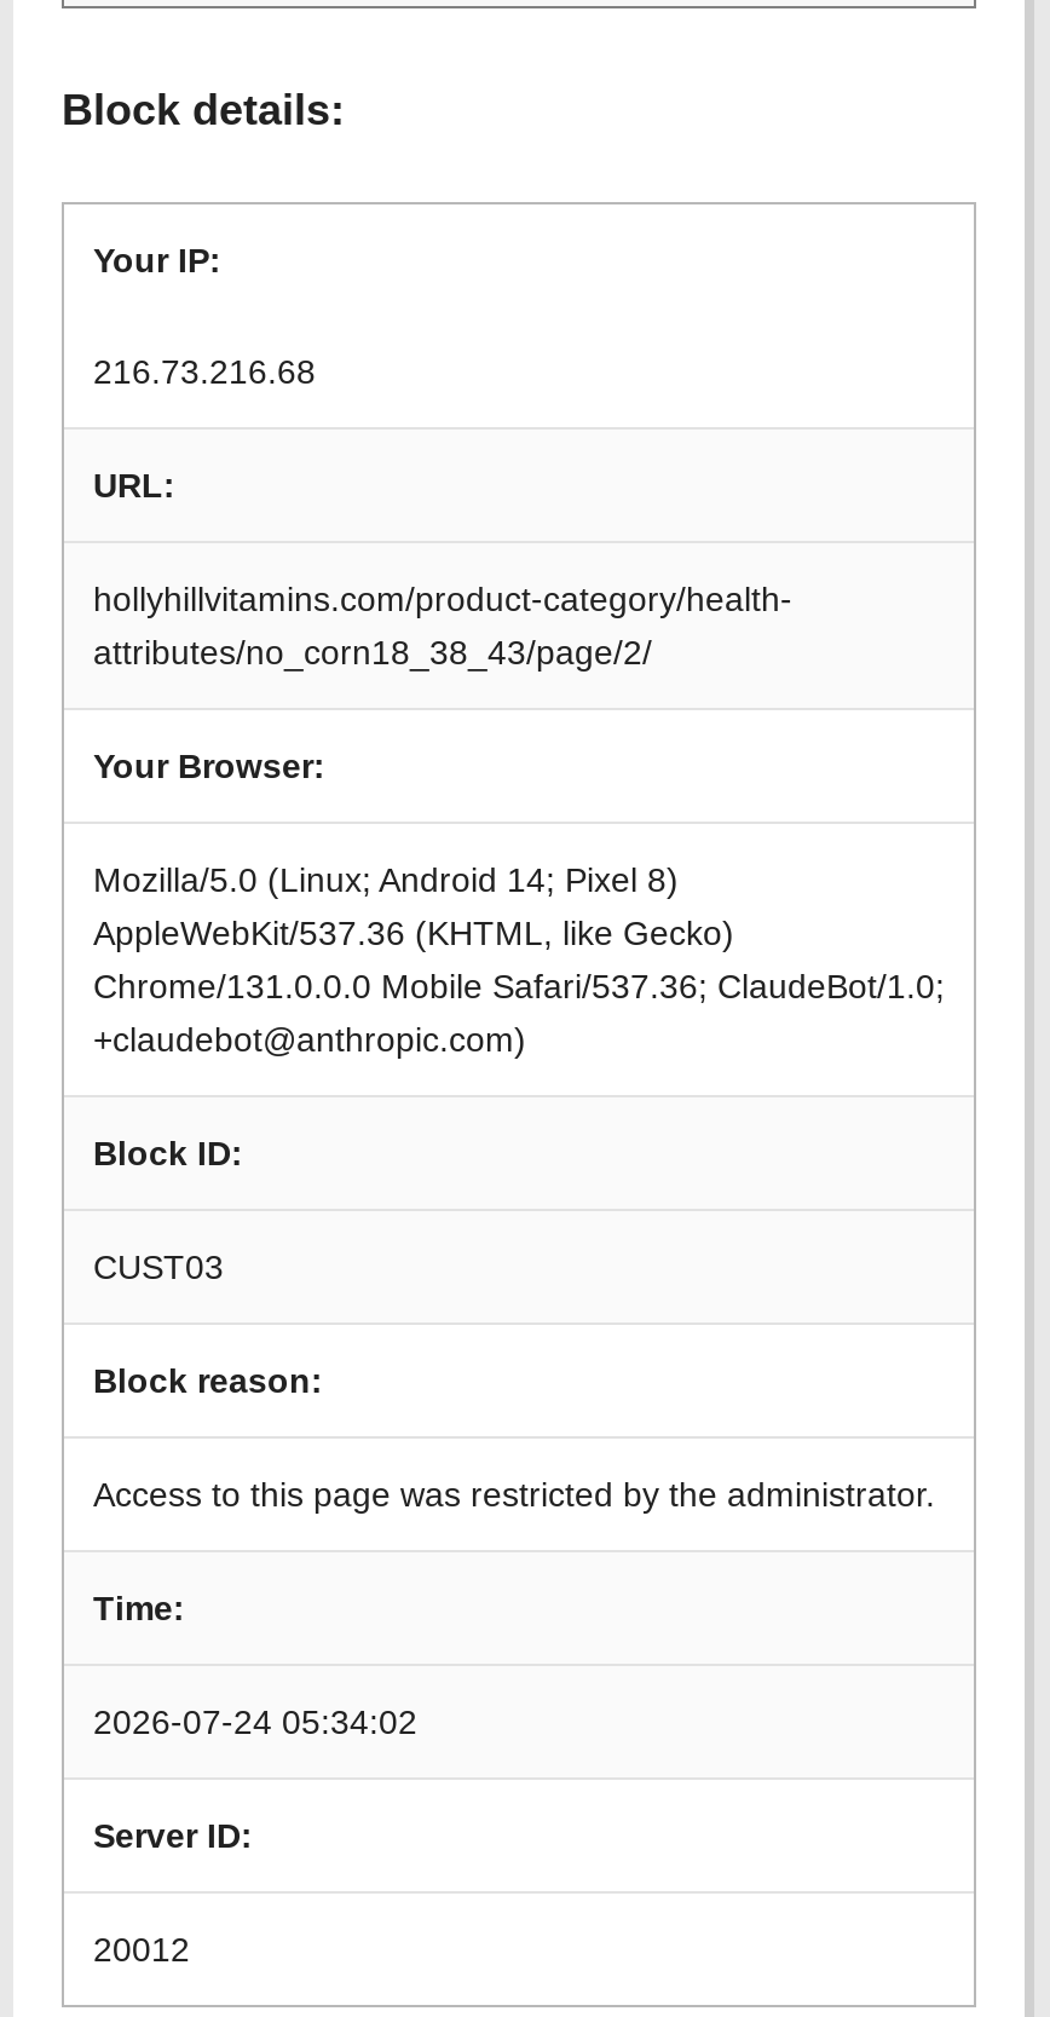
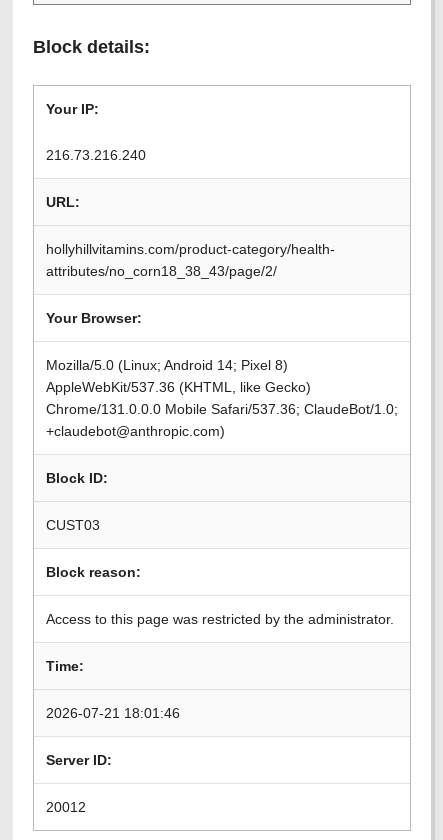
- 216.73.216.68
+ 216.73.216.240

- 2026-07-24 05:34:02
+ 2026-07-21 18:01:46
